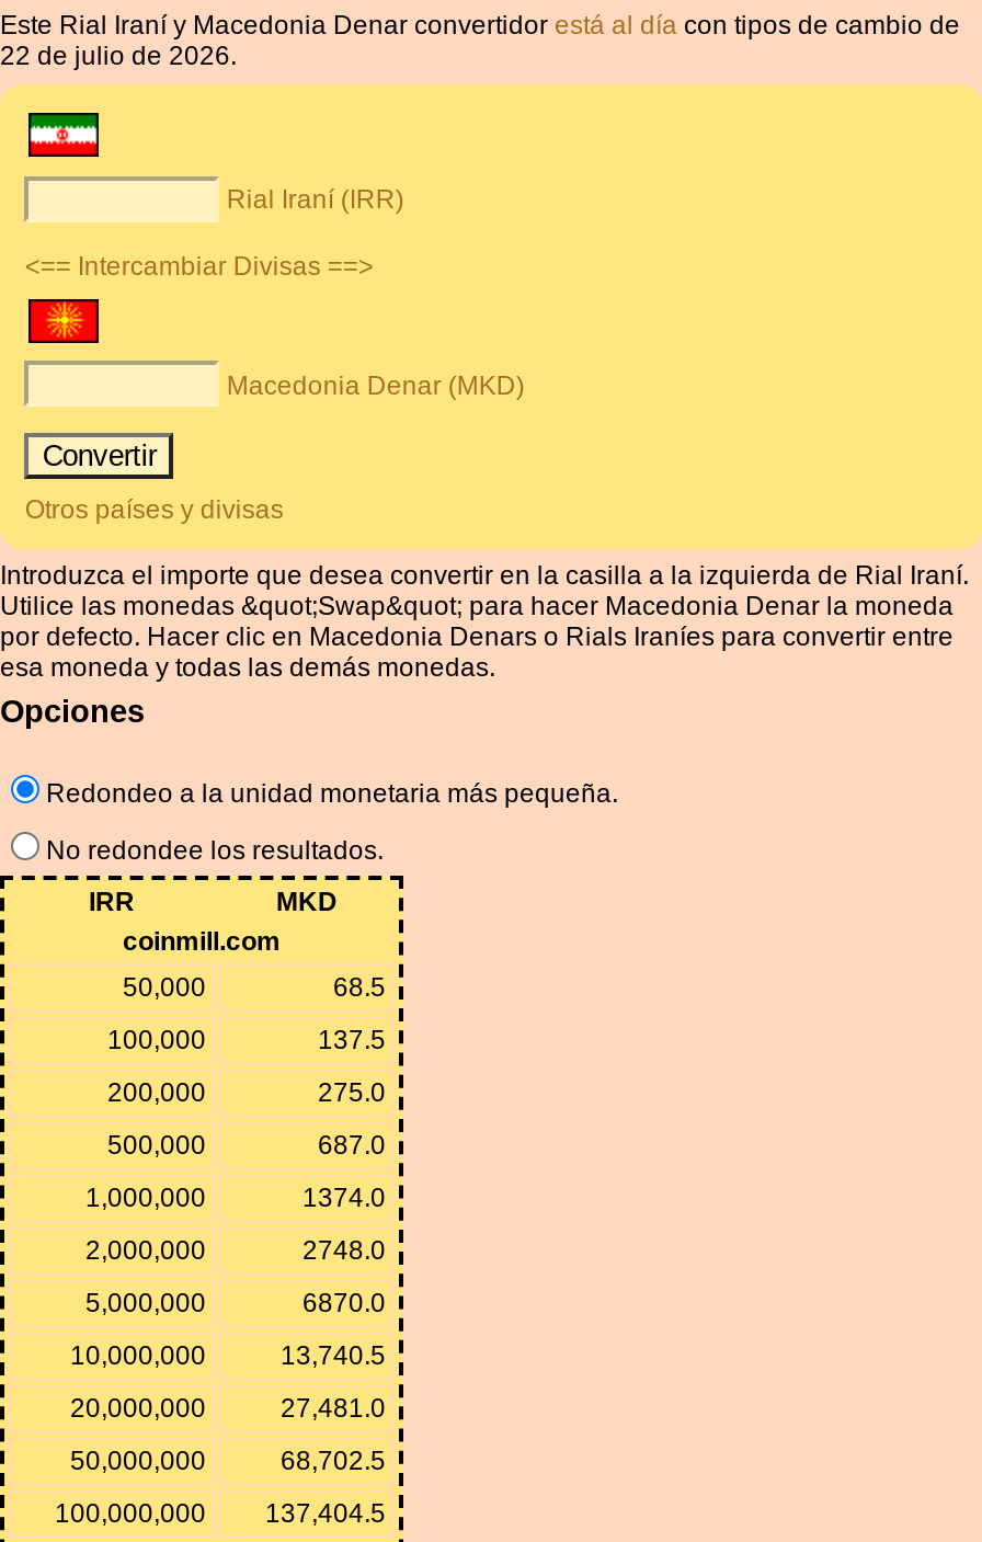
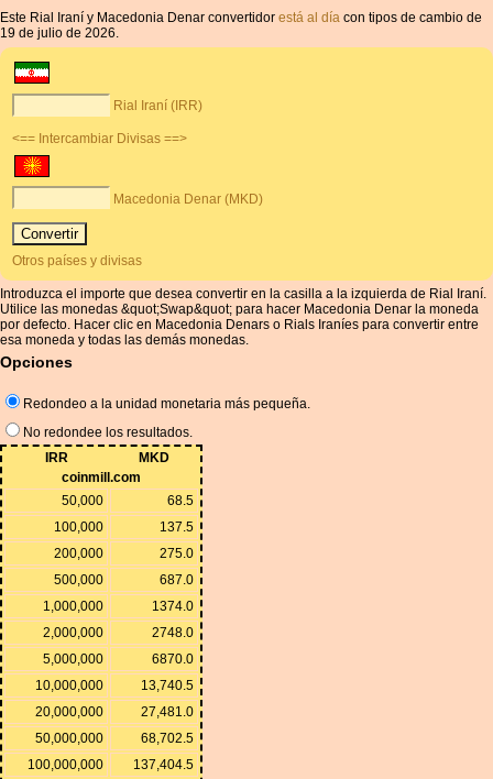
- 22 de julio de 2026.
+ 19 de julio de 2026.
